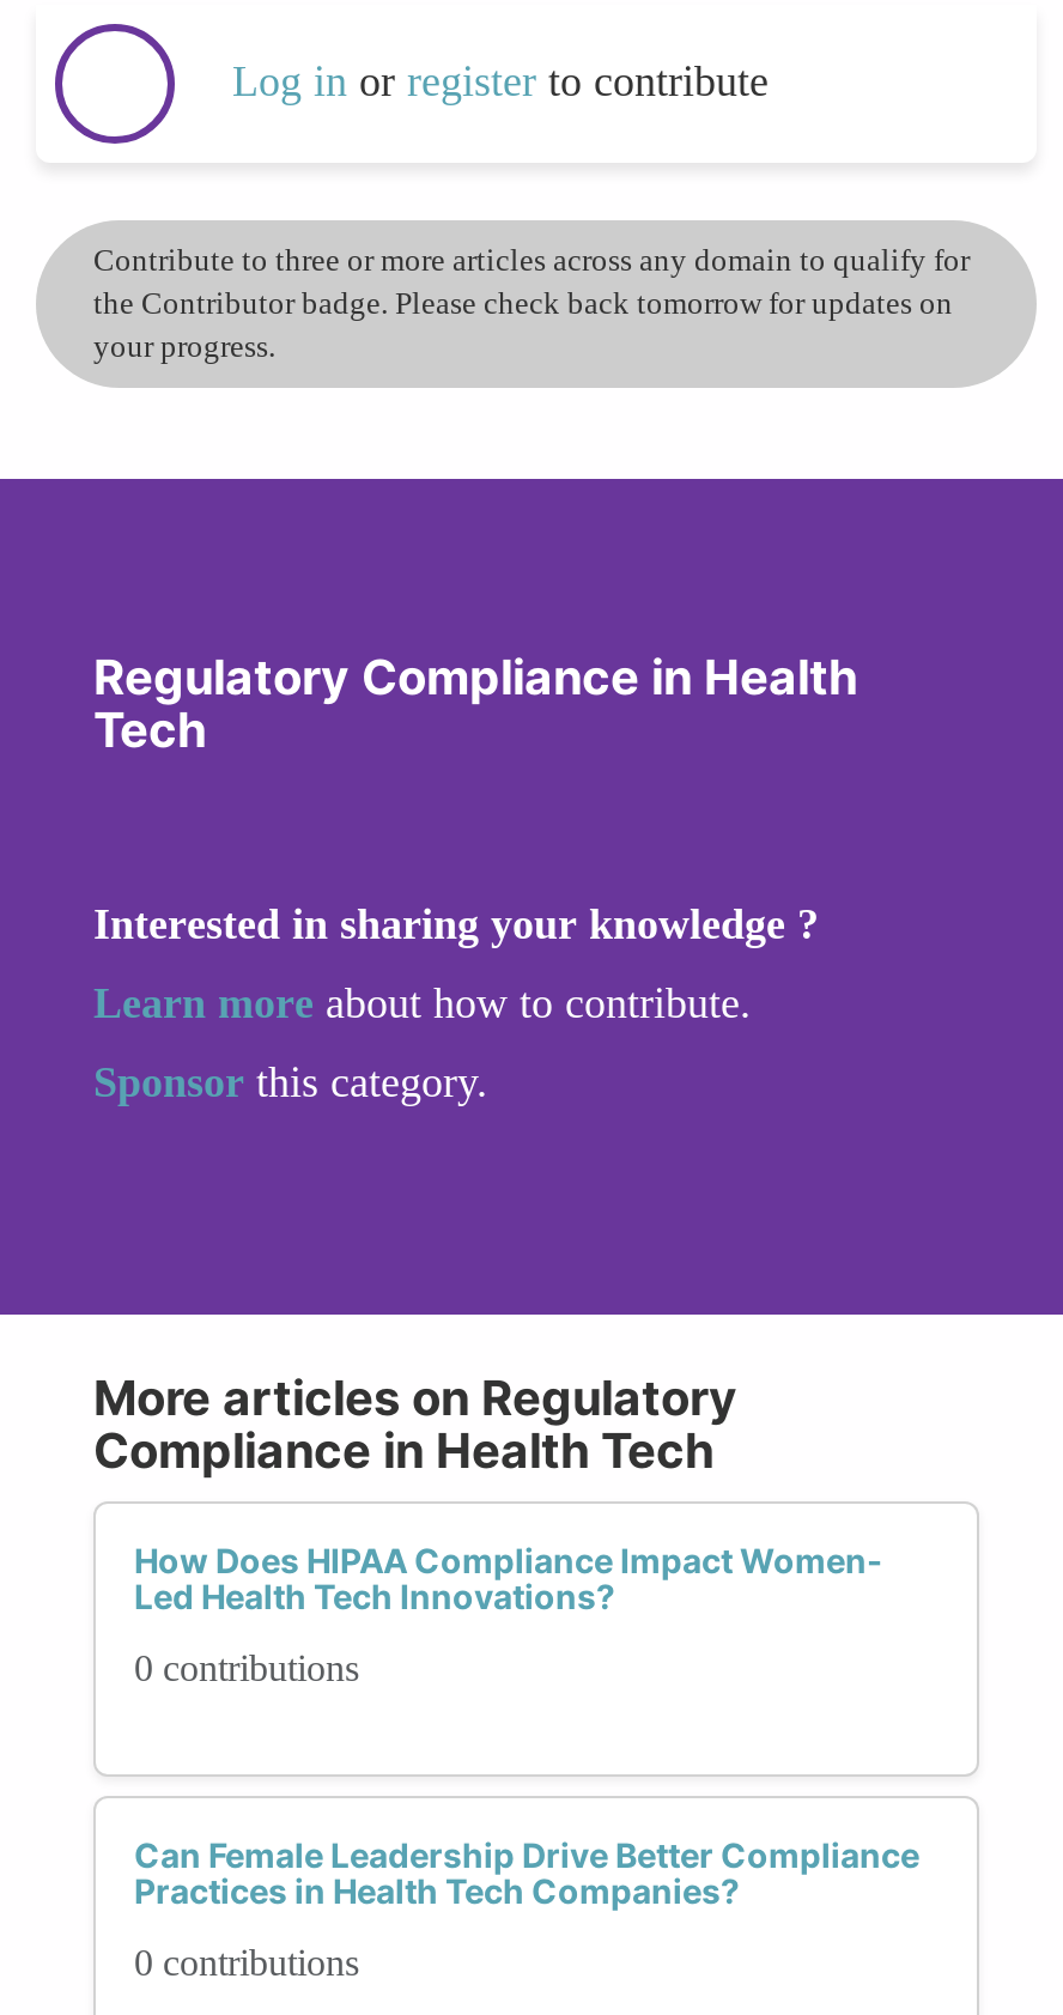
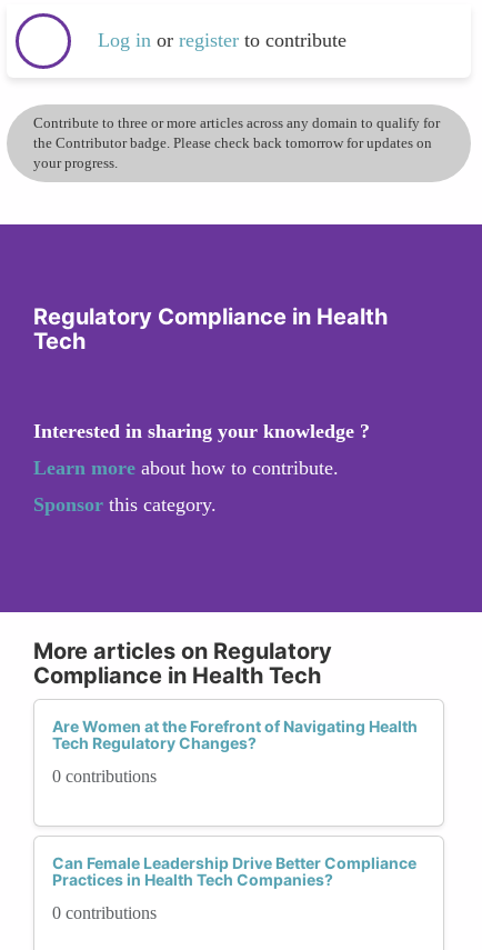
- How Does HIPAA Compliance Impact Women-
- Led Health Tech Innovations?
+ Are Women at the Forefront of Navigating Health
+ Tech Regulatory Changes?
